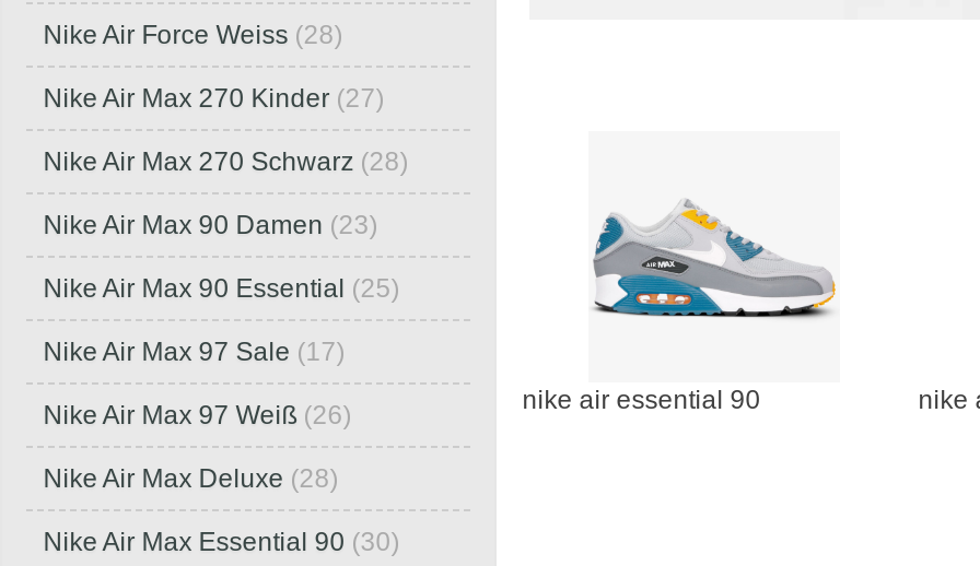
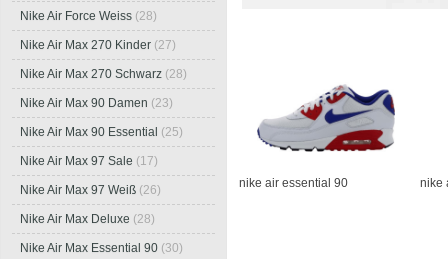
- [image]
+ [image]
